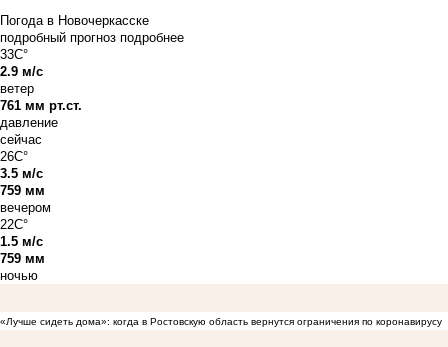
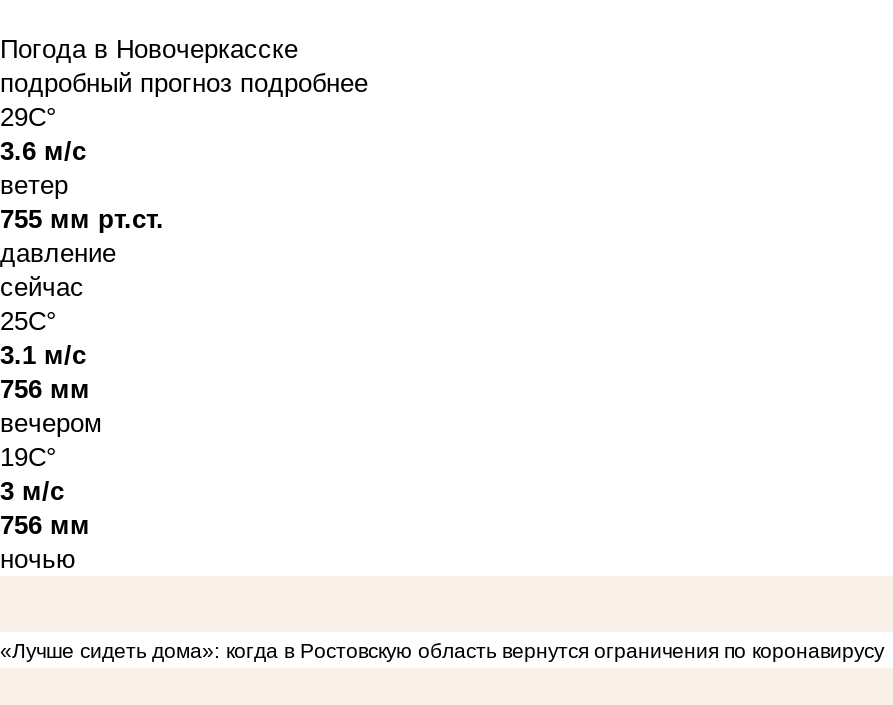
- 33C°
- 2.9 м/с
+ 29C°
+ 3.6 м/с

- 761 мм рт.ст.
+ 755 мм рт.ст.

- 26C°
- 3.5 м/с
- 759 мм
+ 25C°
+ 3.1 м/с
+ 756 мм

- 22C°
- 1.5 м/с
- 759 мм
+ 19C°
+ 3 м/с
+ 756 мм
